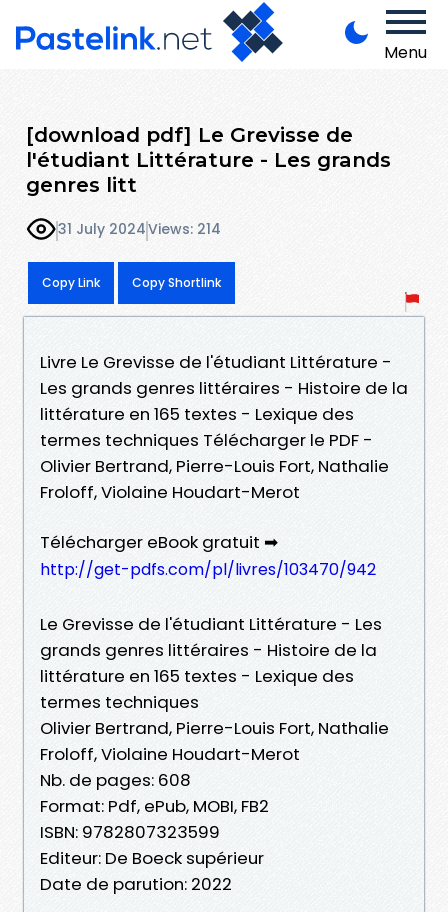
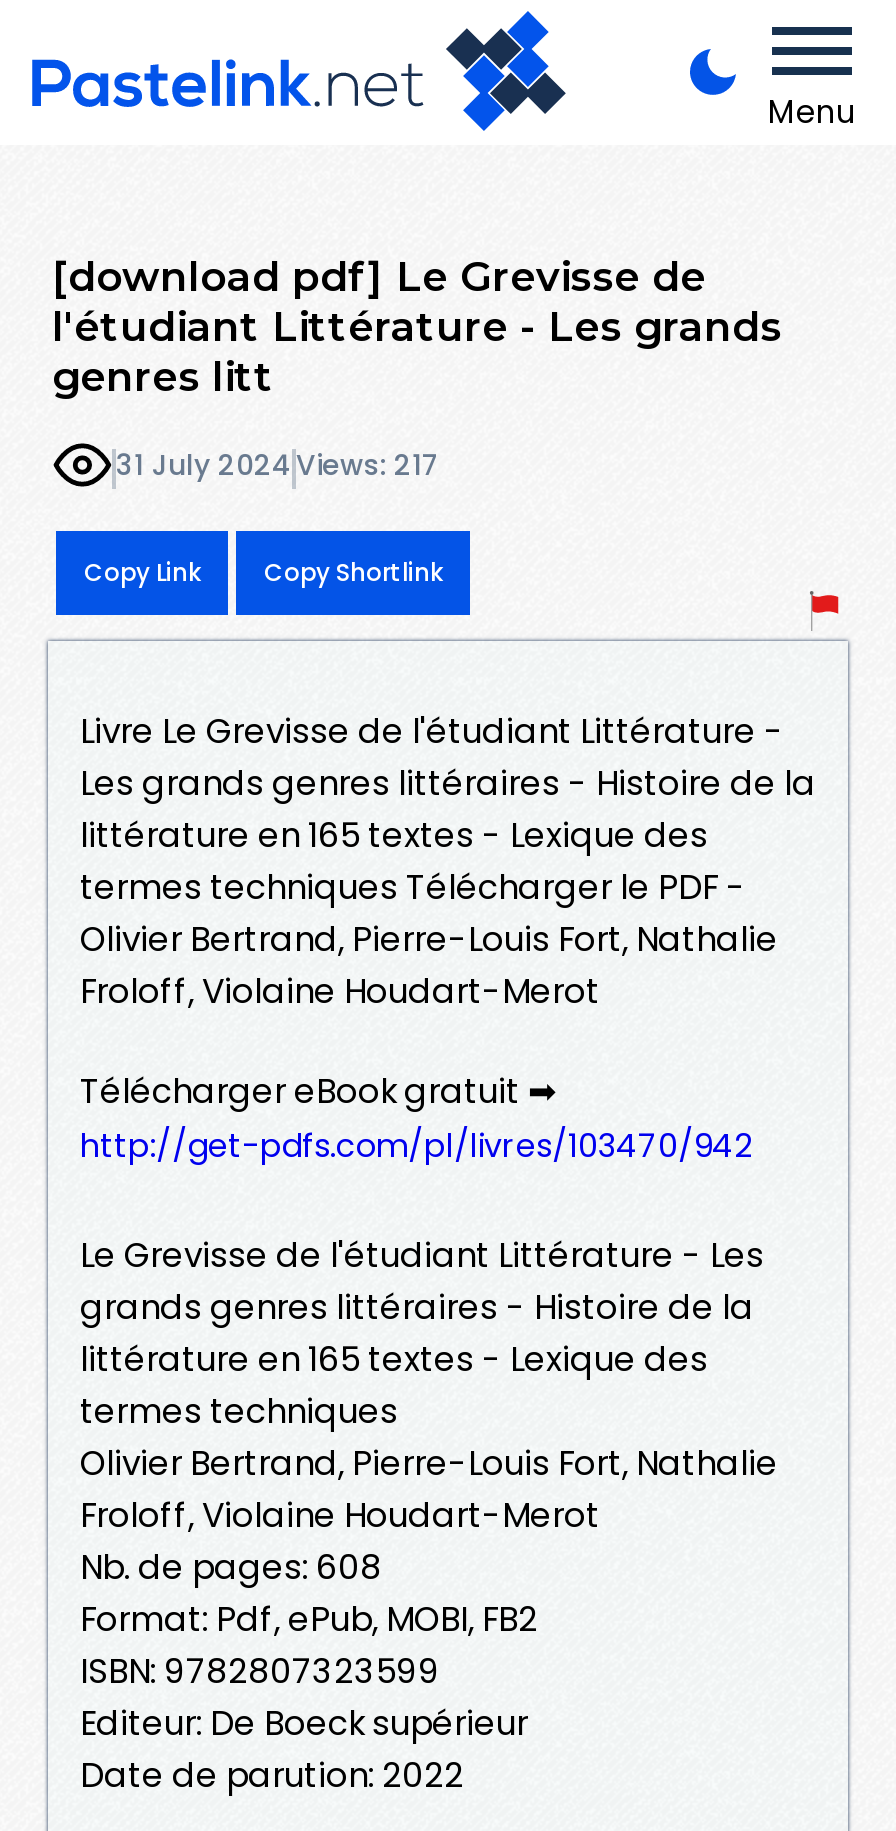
- 31 July 2024 Views: 214
+ 31 July 2024 Views: 217
